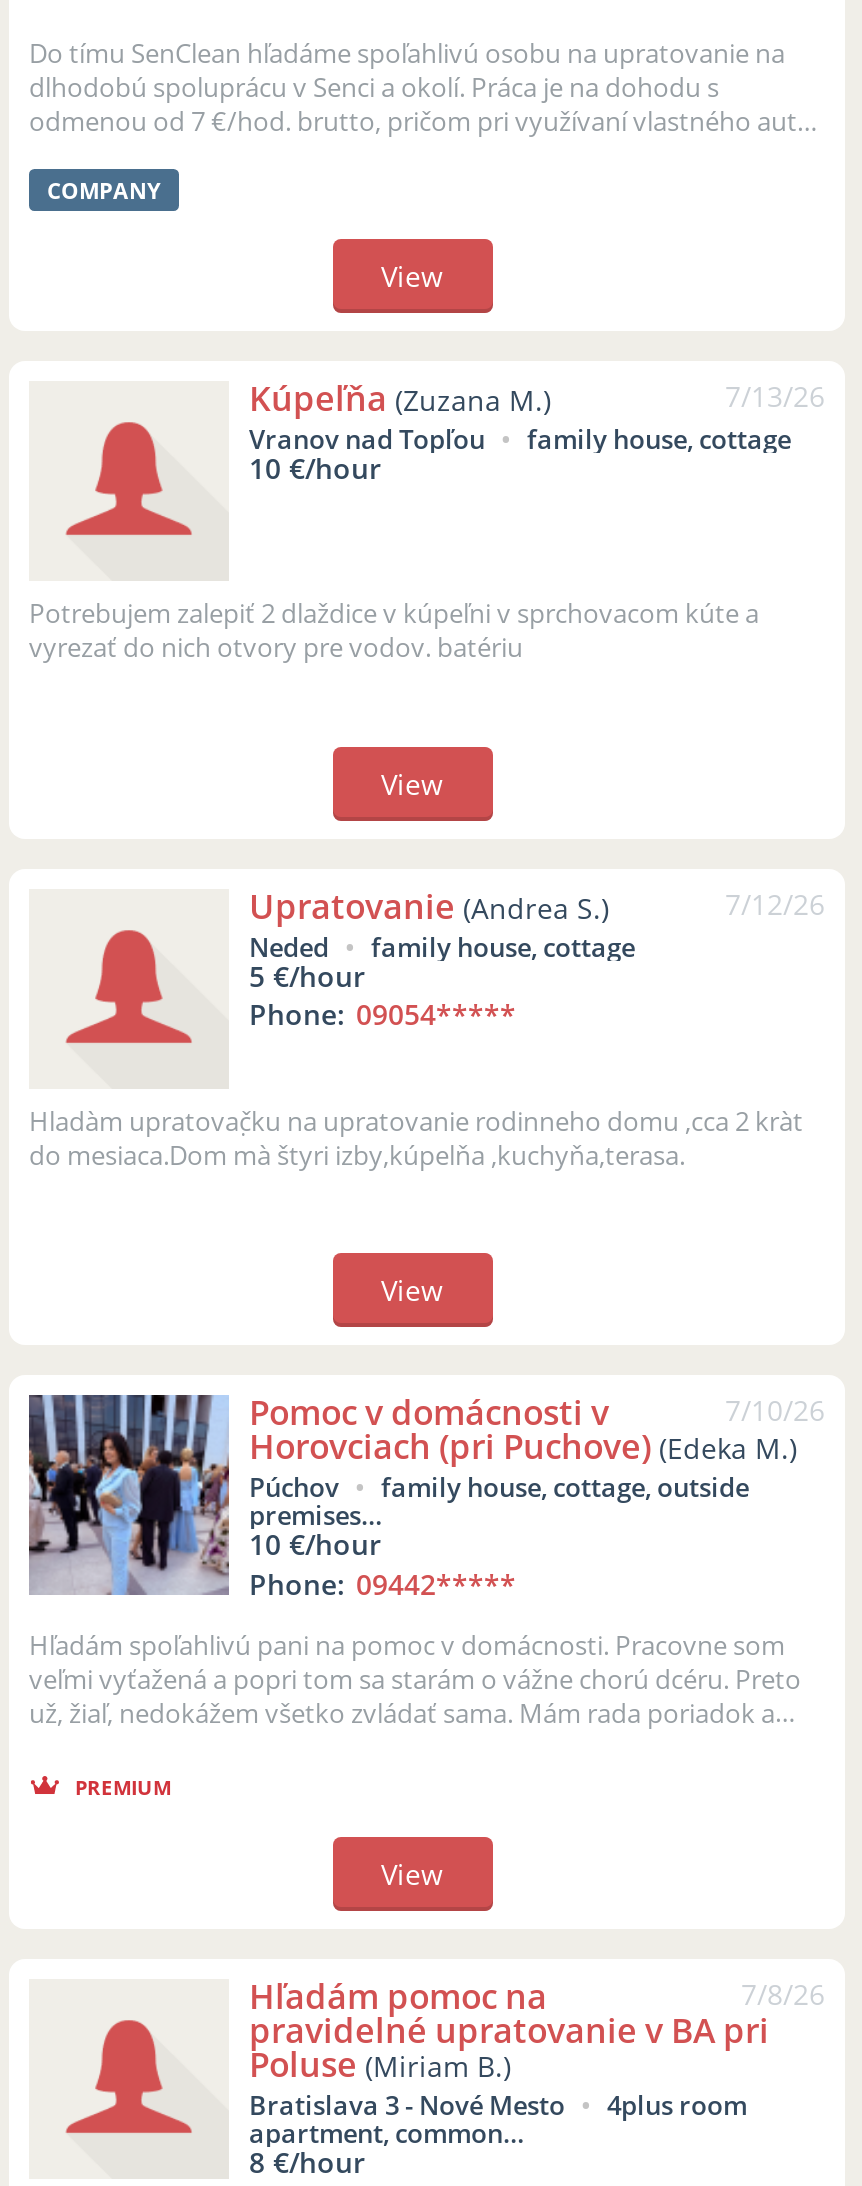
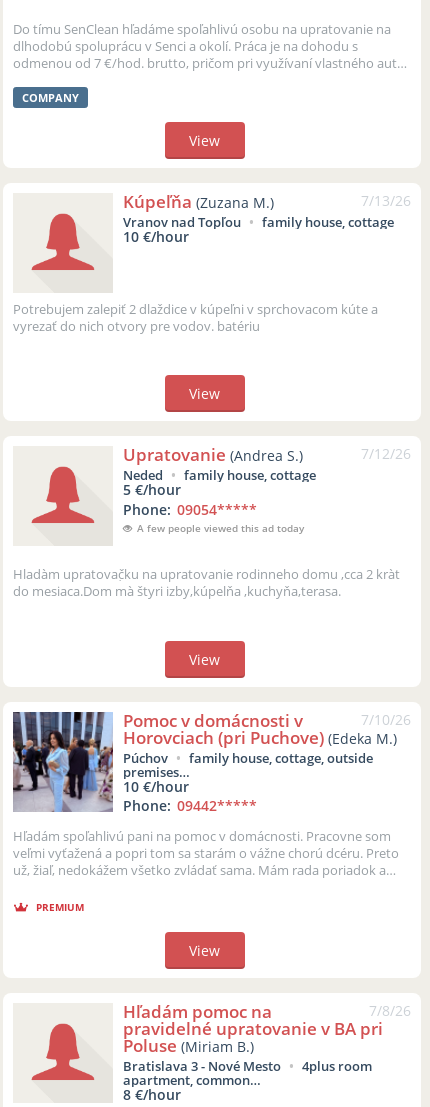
+ A few people viewed this ad today
